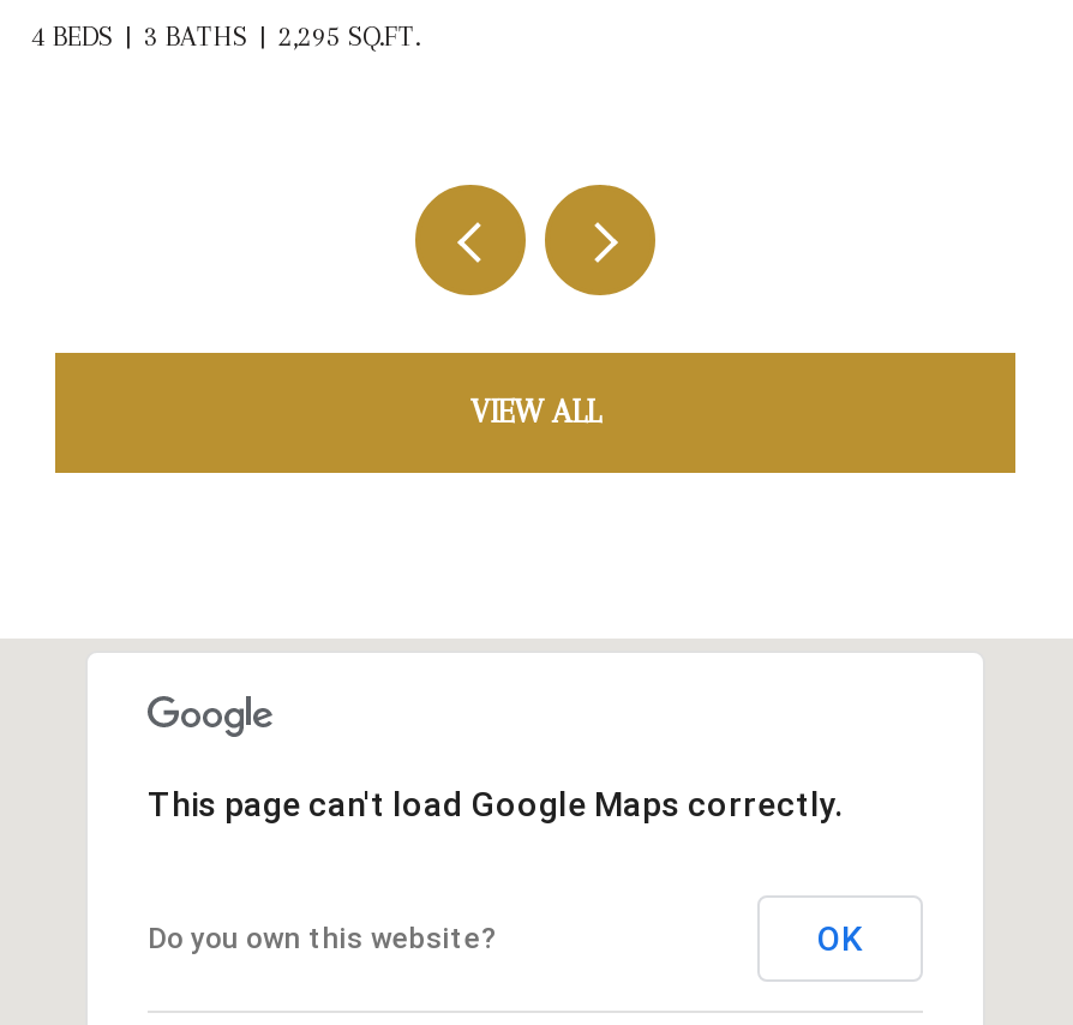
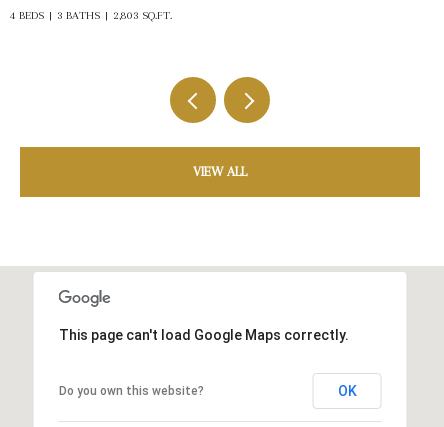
- 4 BEDS 3 BATHS 2,295 SQ.FT.
+ 4 BEDS 3 BATHS 2,803 SQ.FT.
